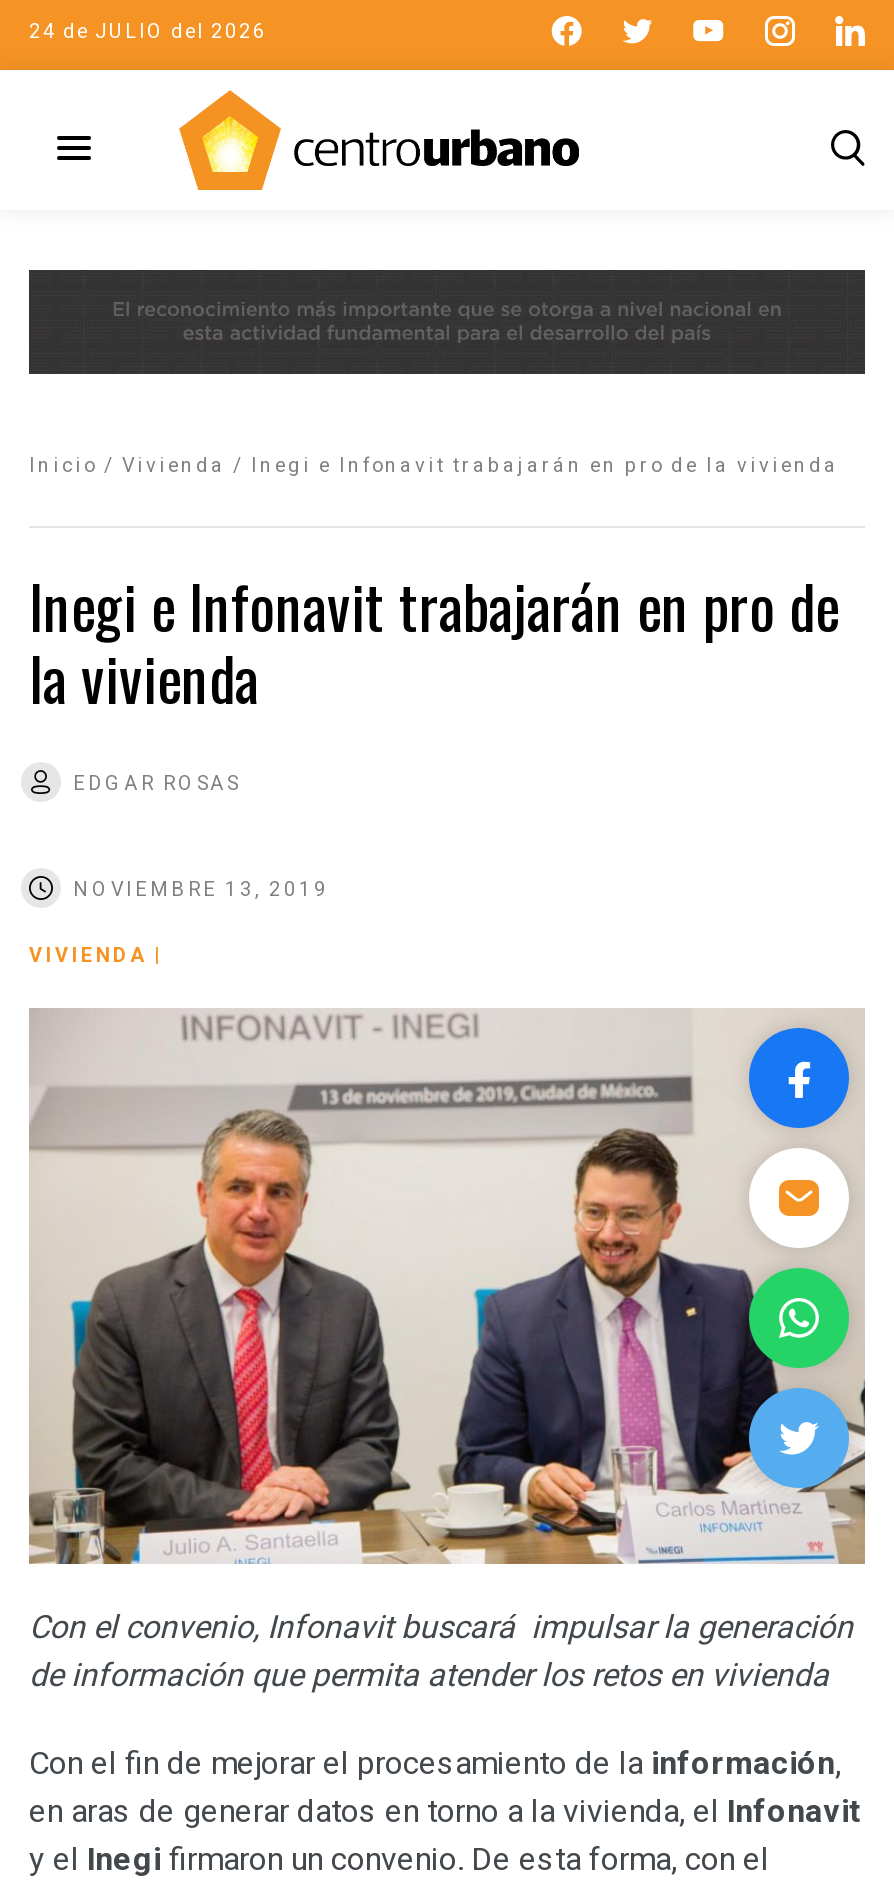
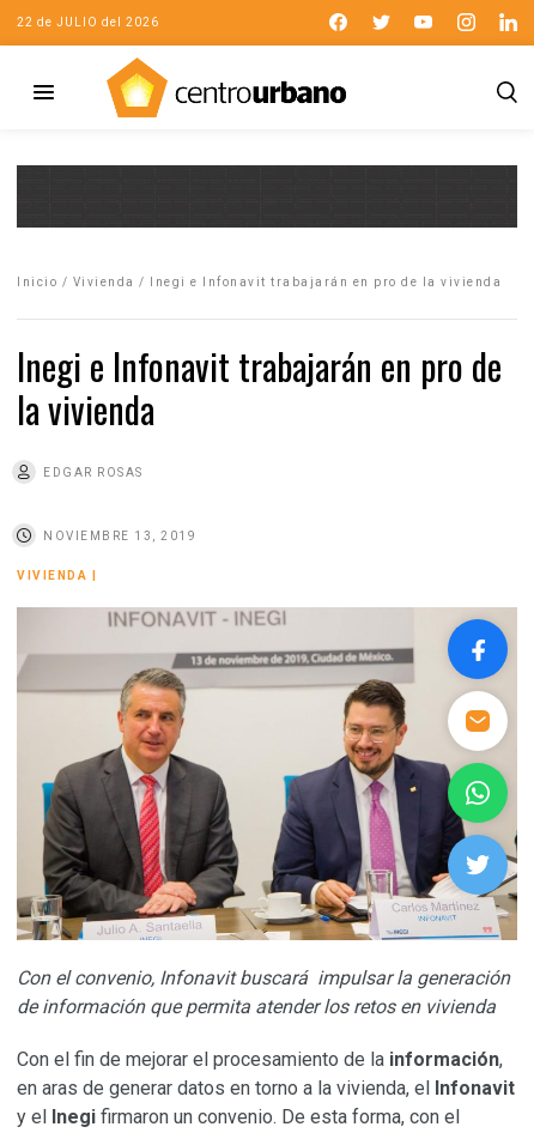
- 24 de JULIO del 2026
+ 22 de JULIO del 2026
